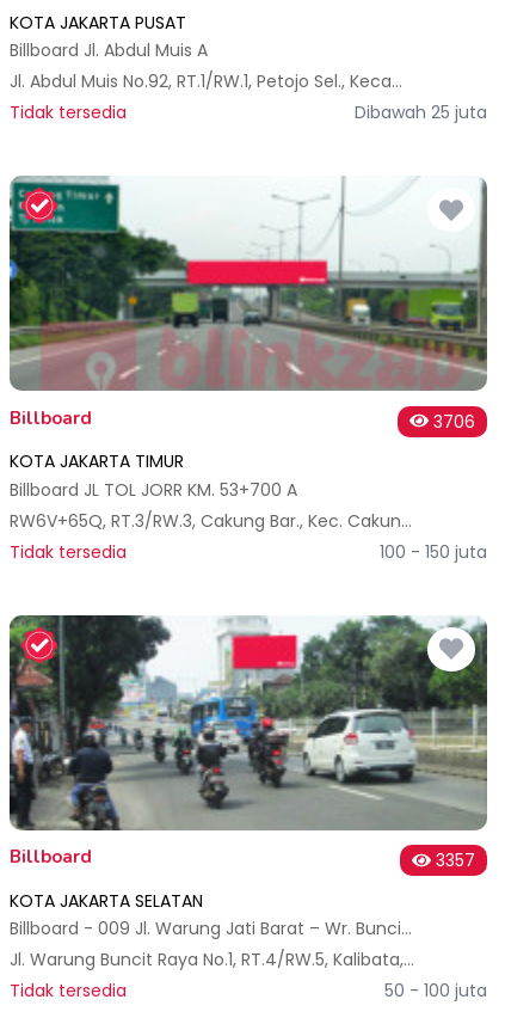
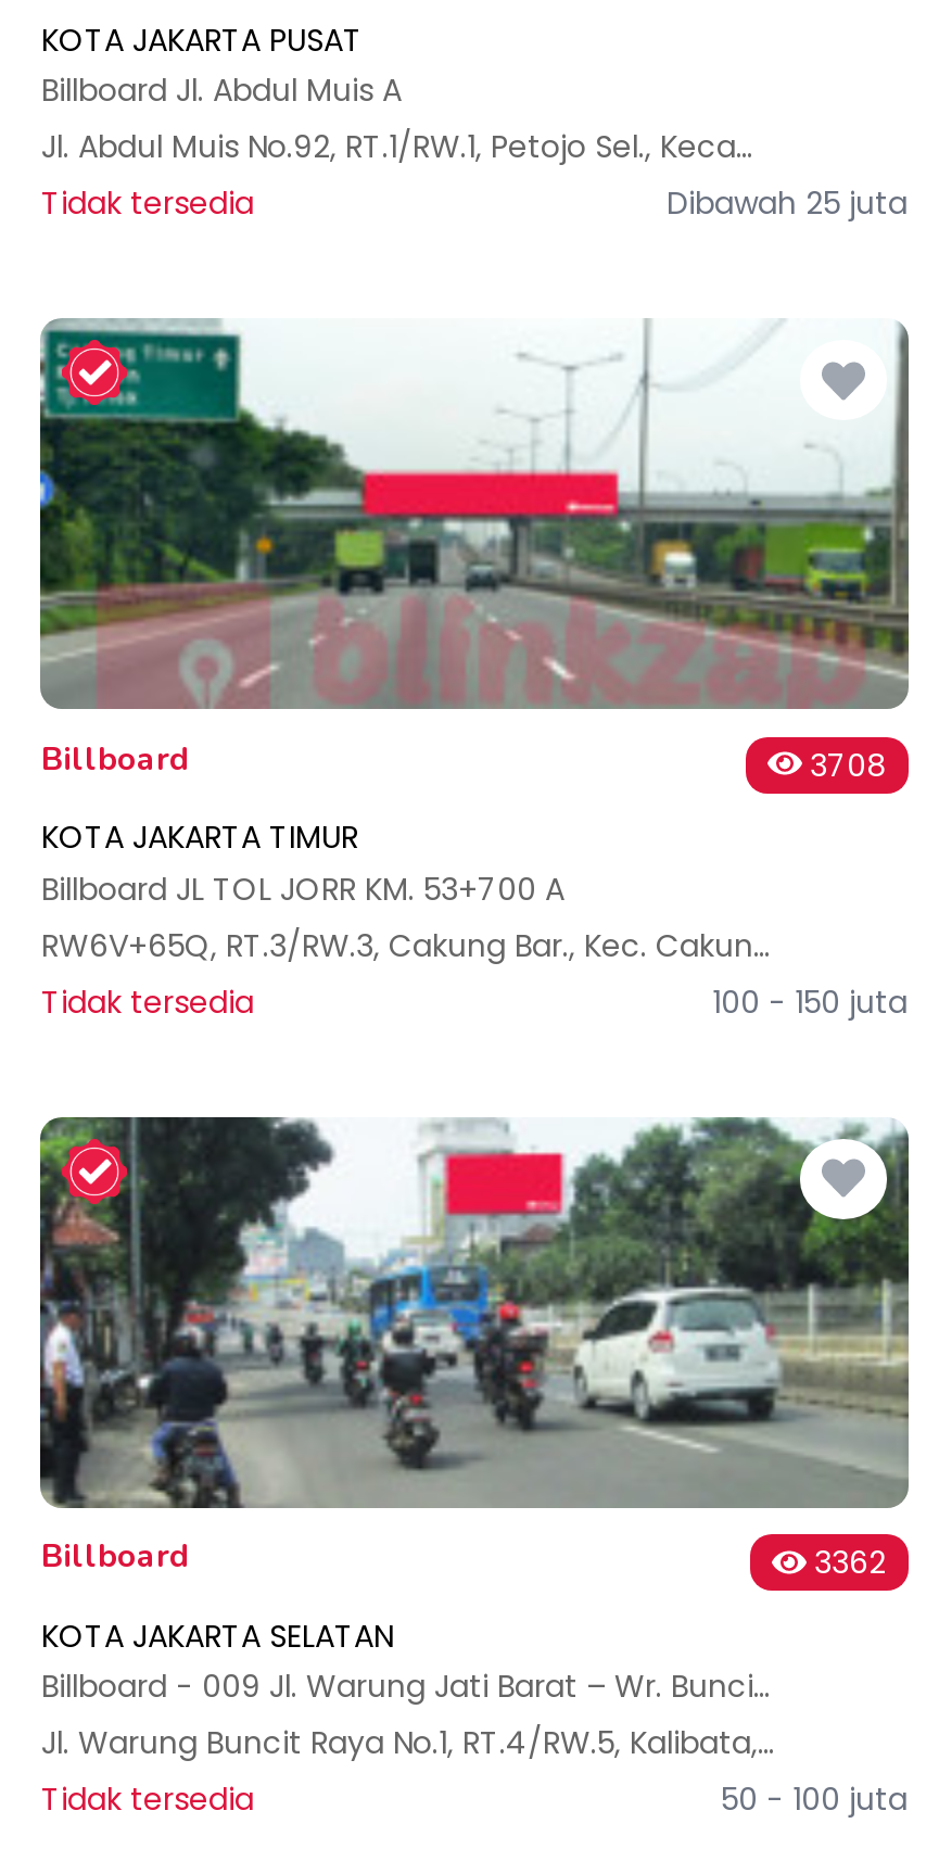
- 3706
+ 3708

- 3357
+ 3362
